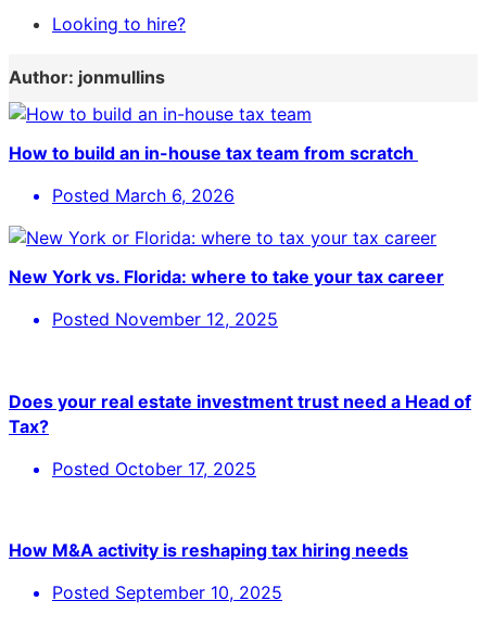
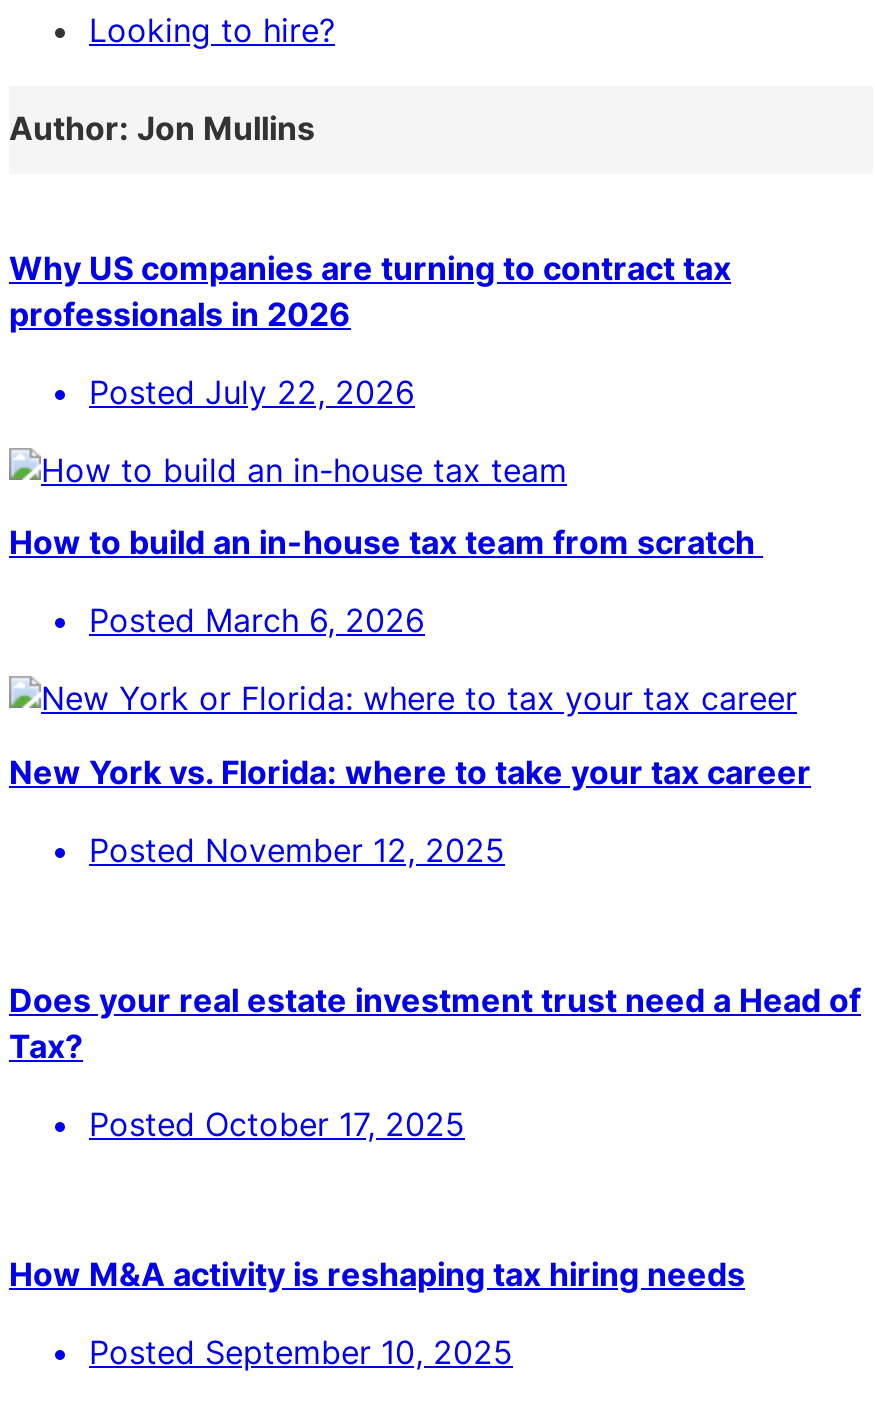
- Author: jonmullins
+ Author: Jon Mullins
+ Why US companies are turning to contract tax
+ professionals in 2026
+ Posted July 22, 2026
